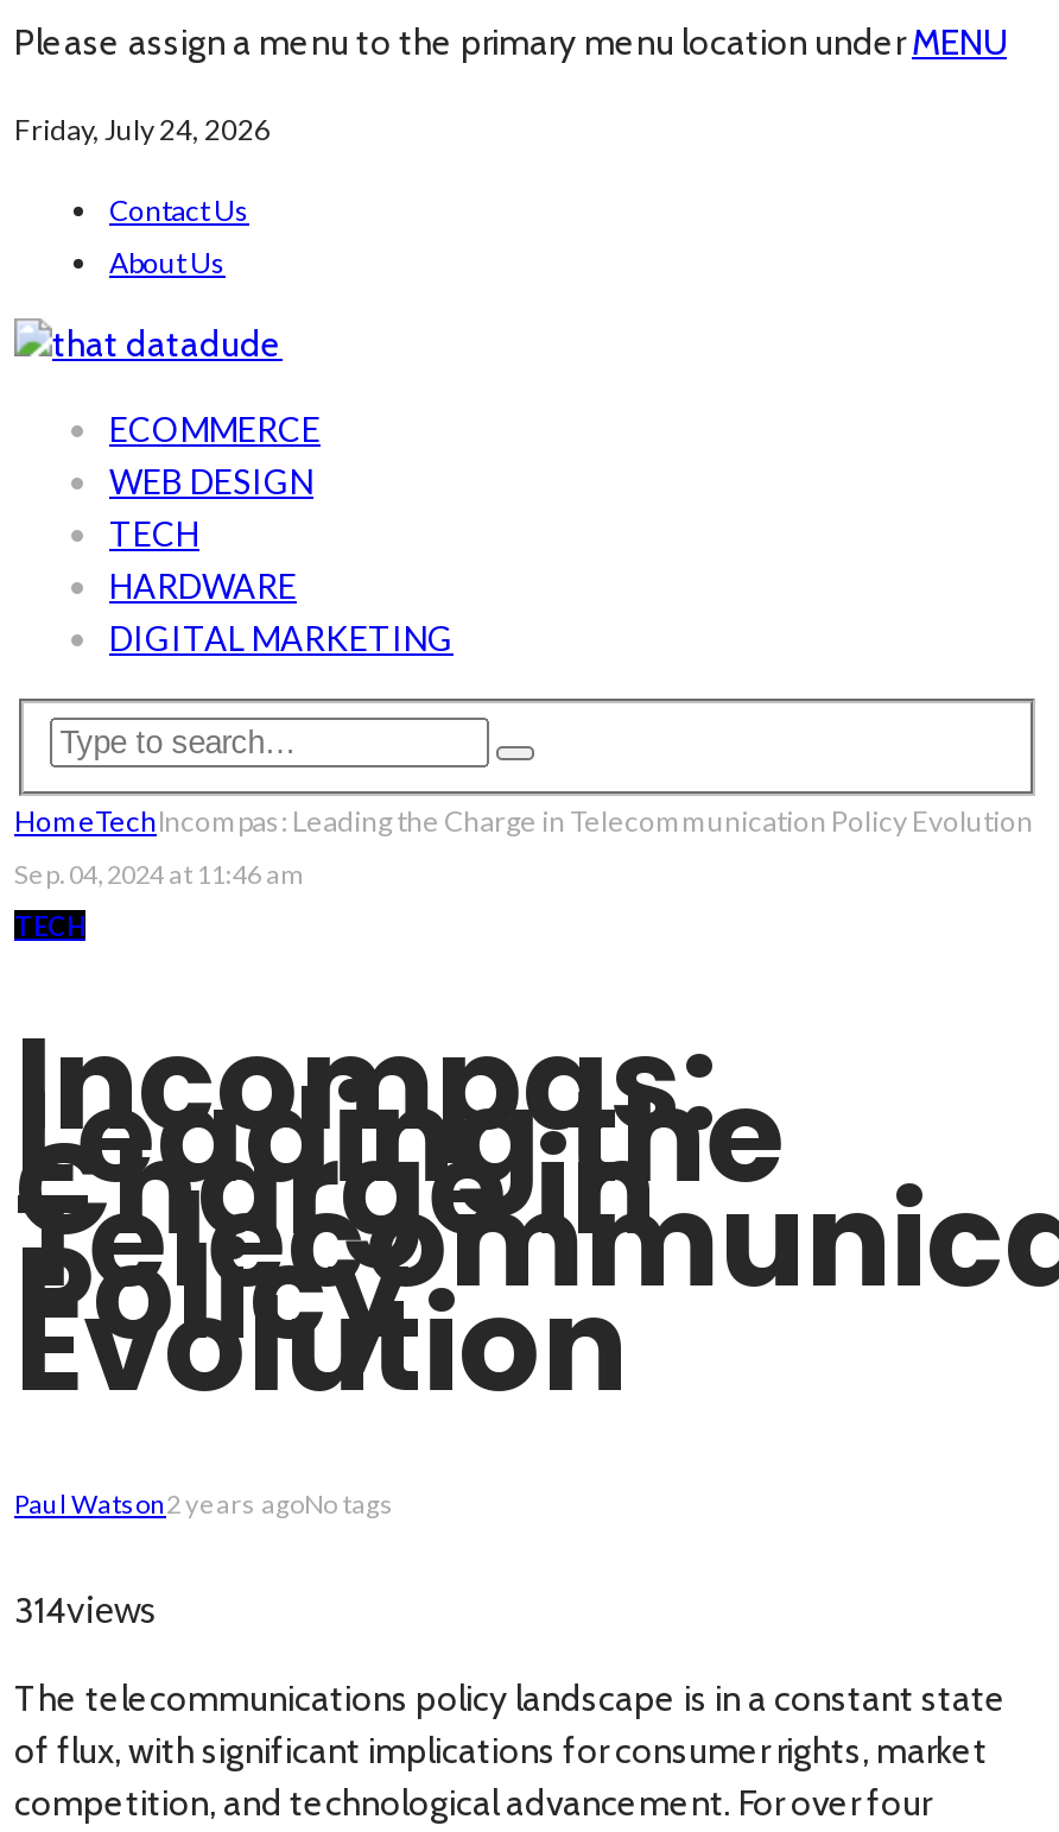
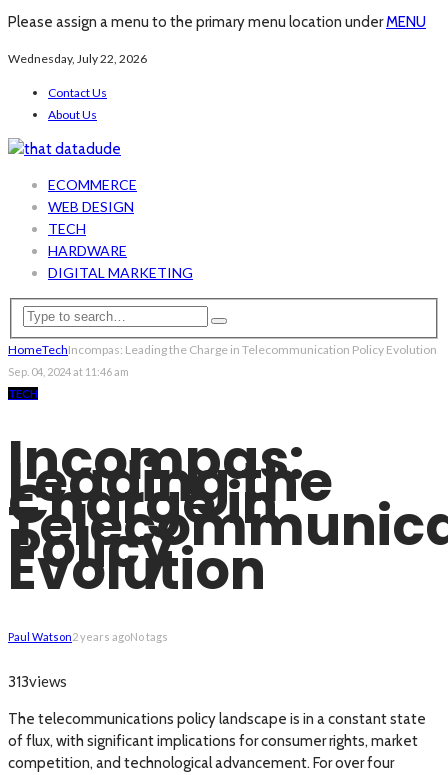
- Friday, July 24, 2026
+ Wednesday, July 22, 2026

- 314views
+ 313views
